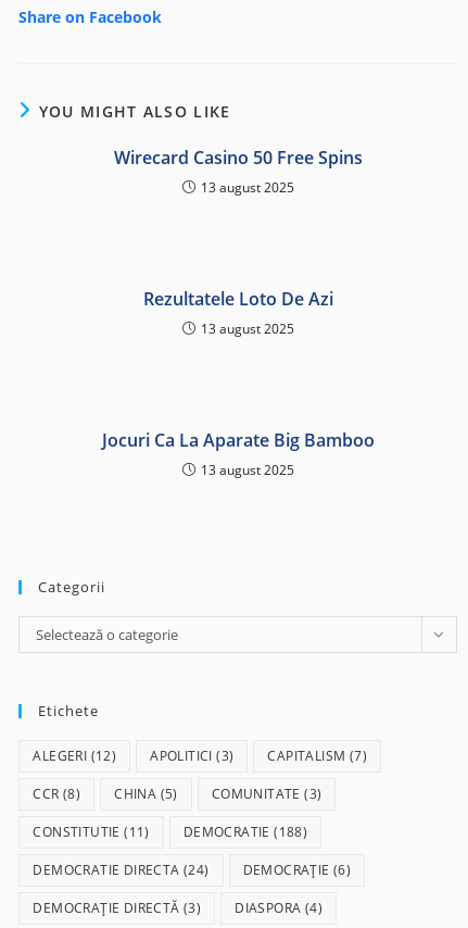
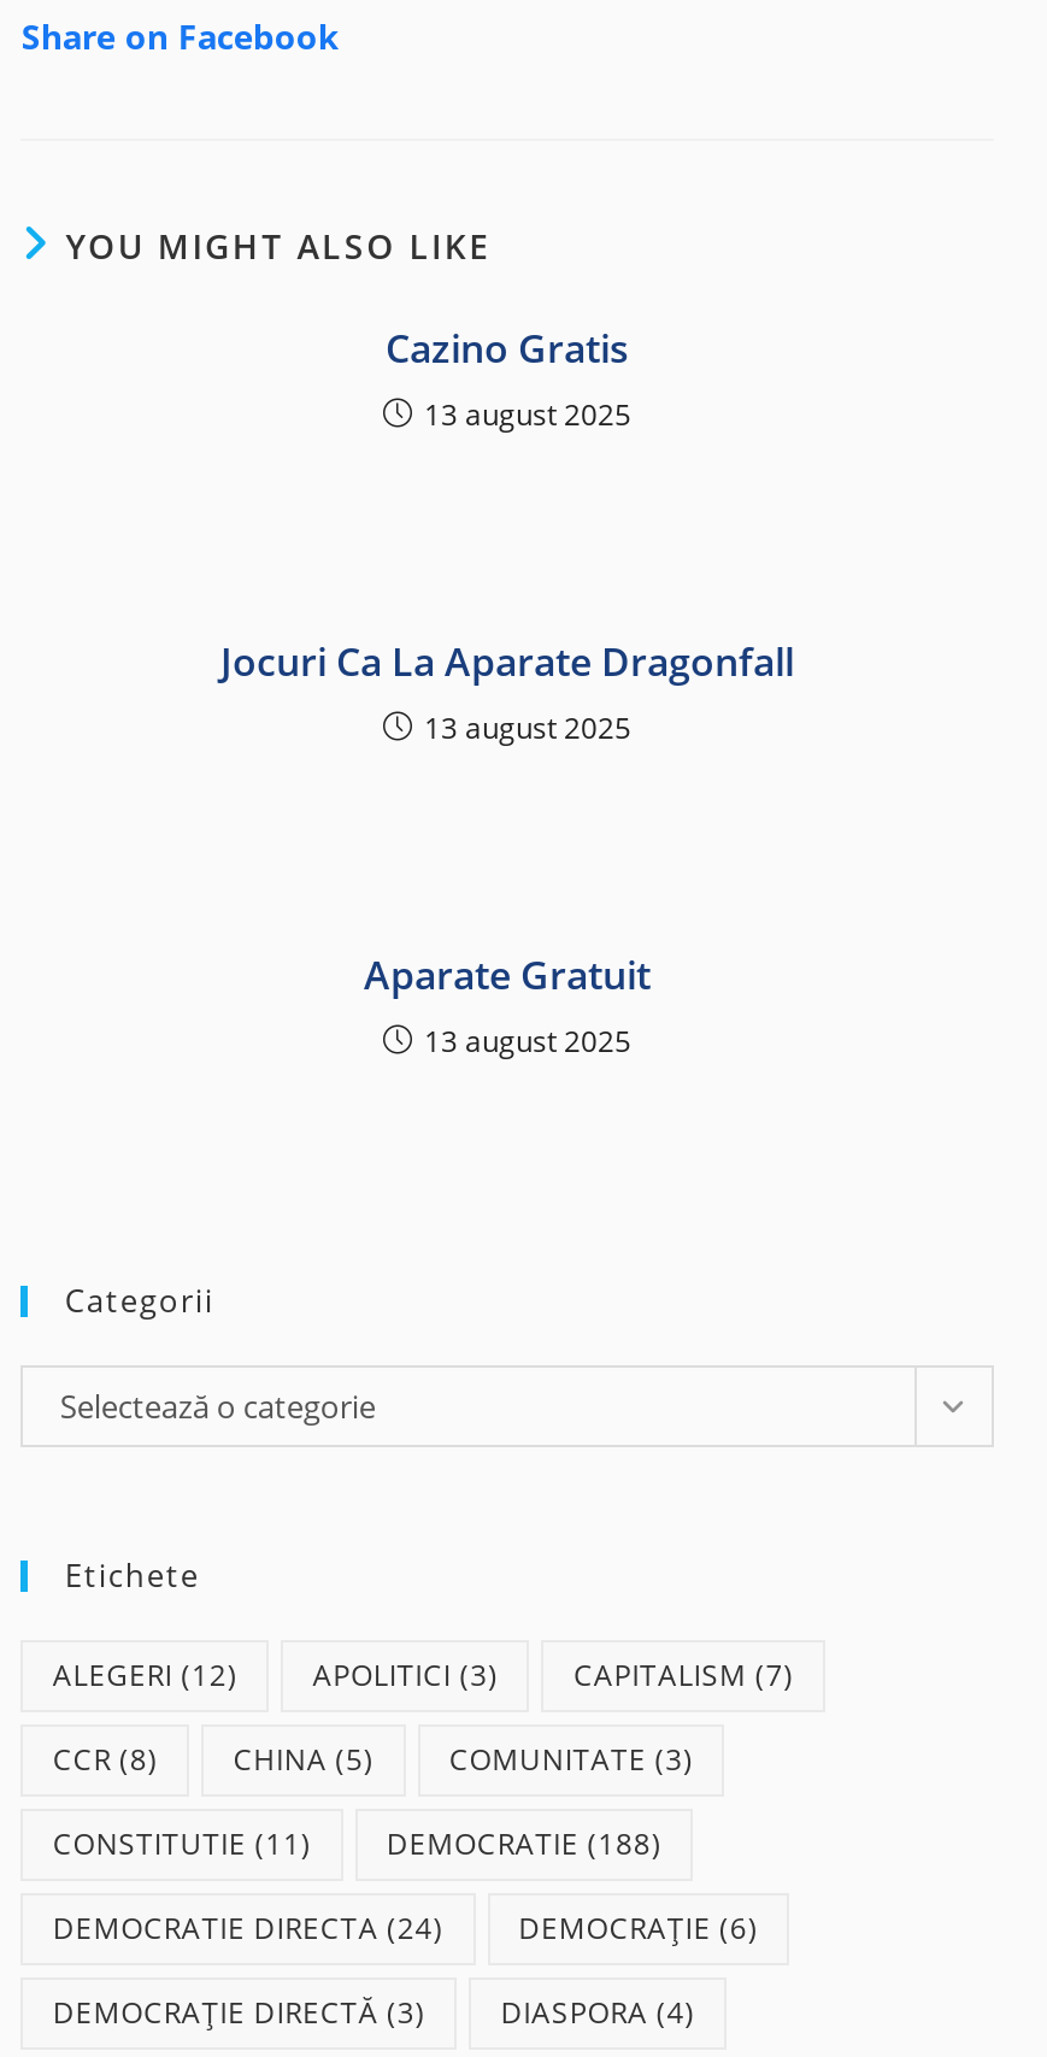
- Wirecard Casino 50 Free Spins
+ Cazino Gratis

- Rezultatele Loto De Azi
+ Jocuri Ca La Aparate Dragonfall

- Jocuri Ca La Aparate Big Bamboo
+ Aparate Gratuit
